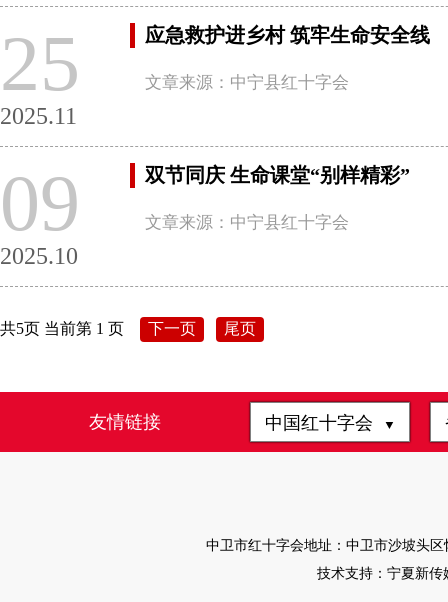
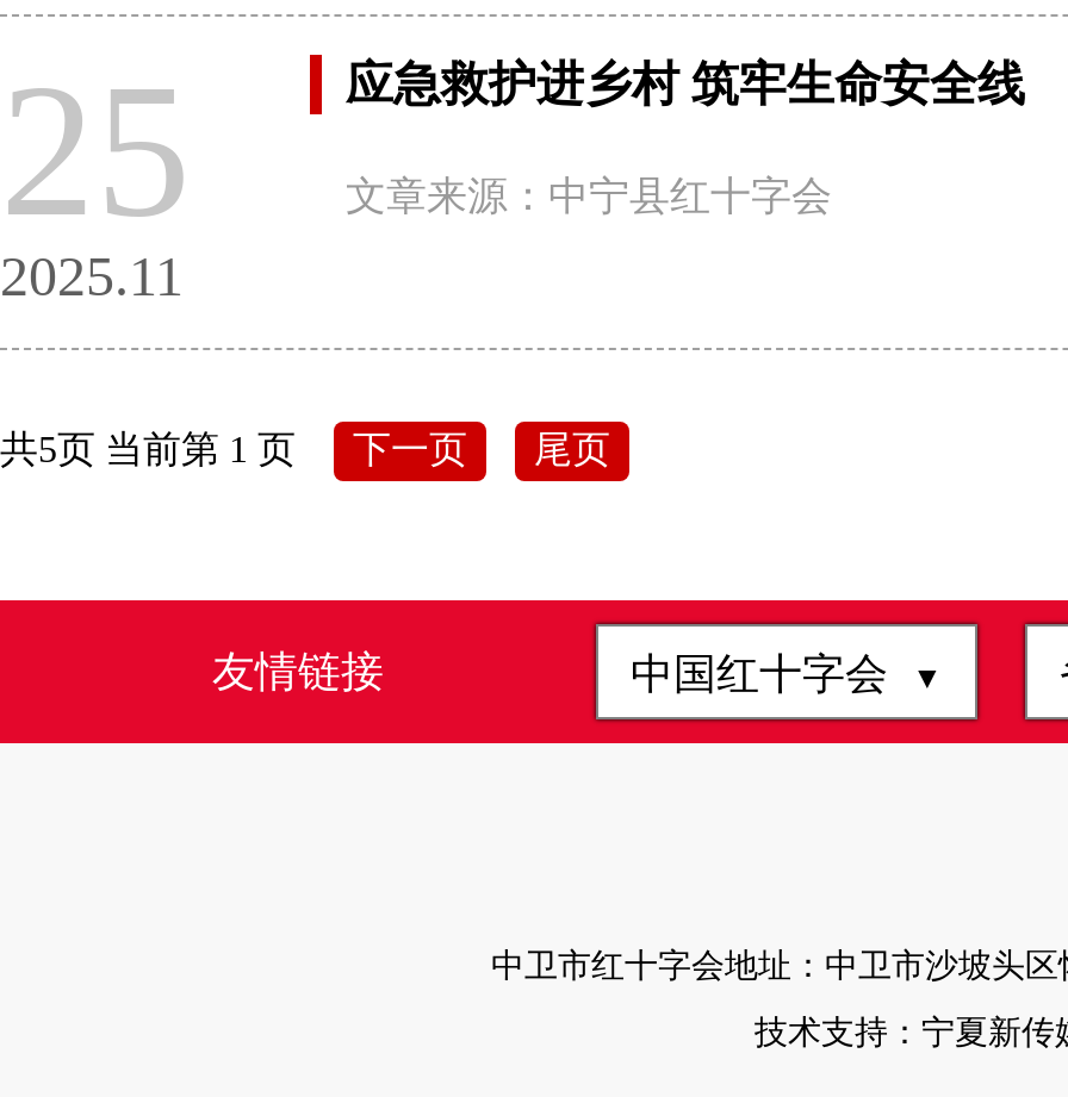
- 09
- 2025.10

- 双节同庆 生命课堂“别样精彩”
- 文章来源：中宁县红十字会
